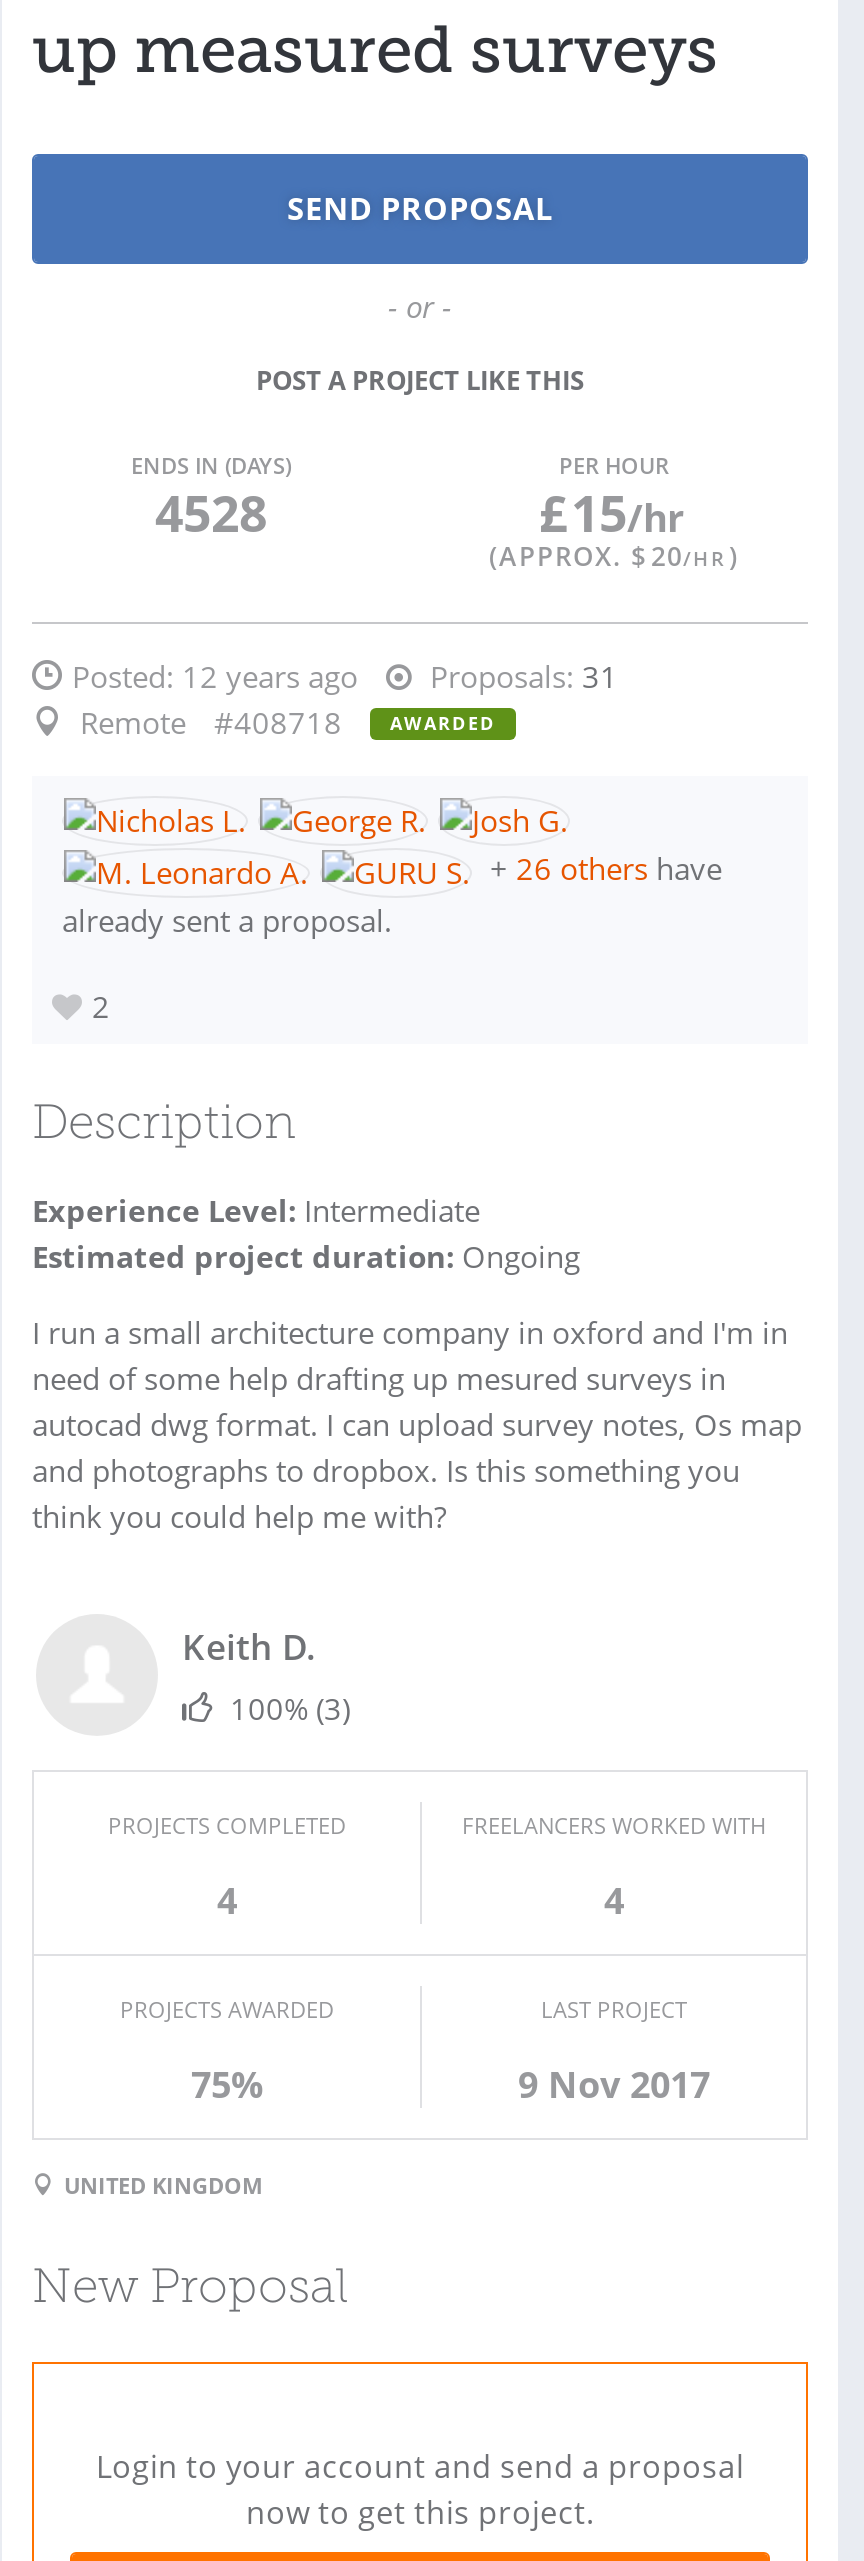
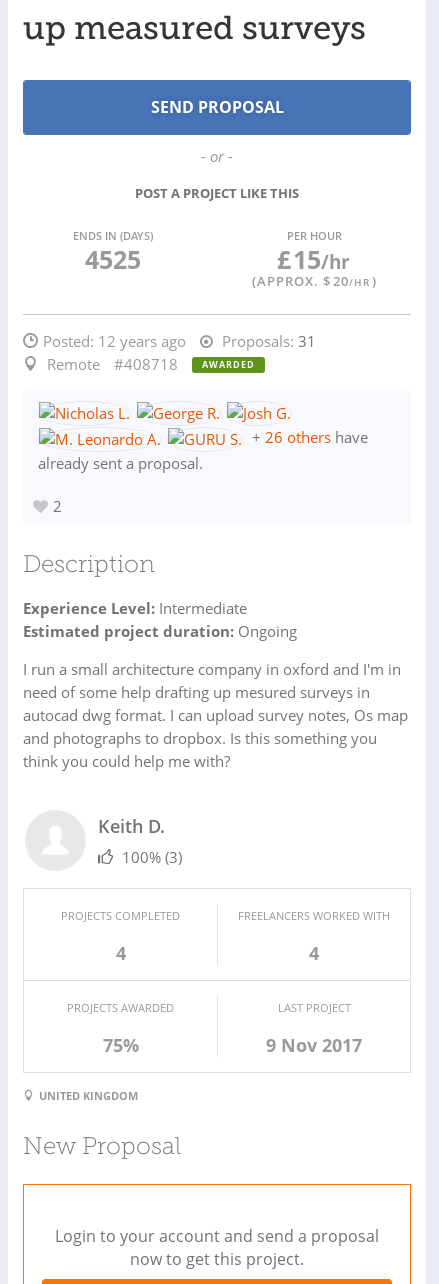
- 4528
+ 4525
